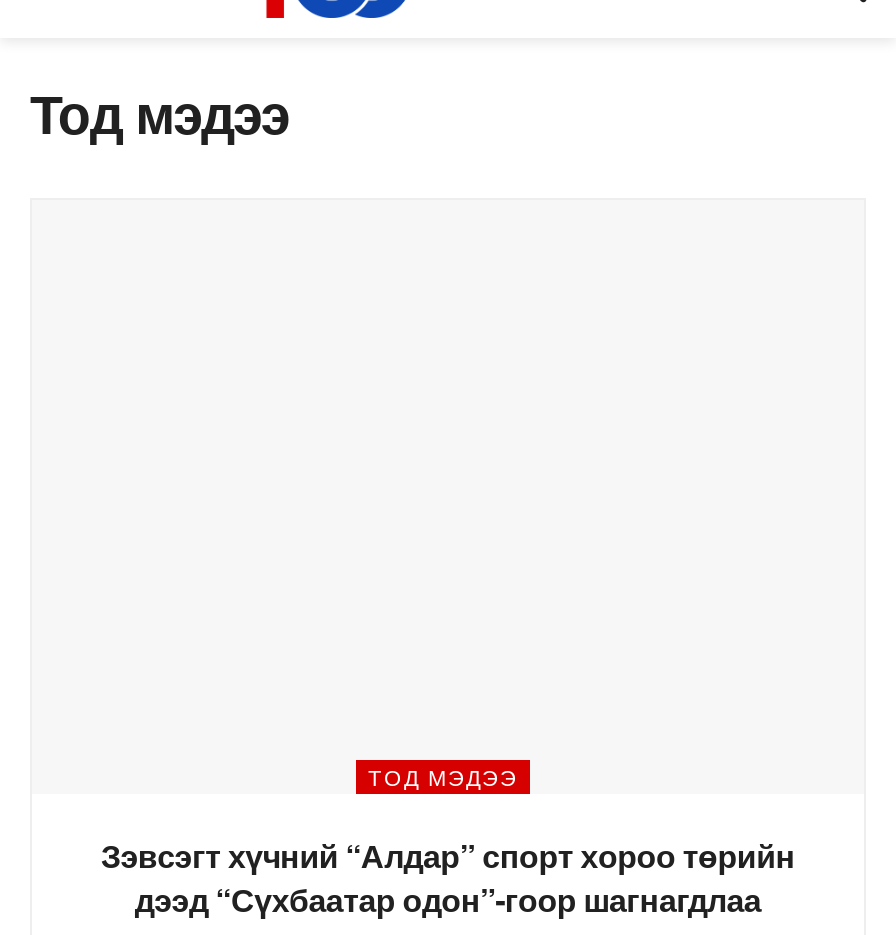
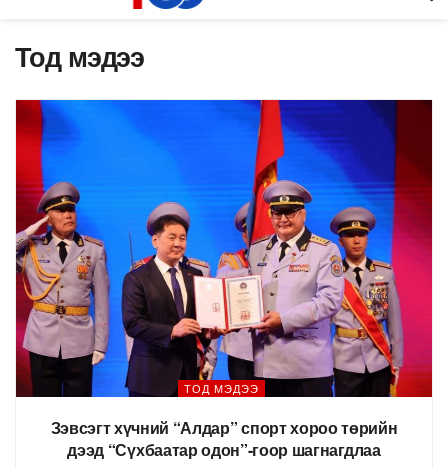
+ [image]
